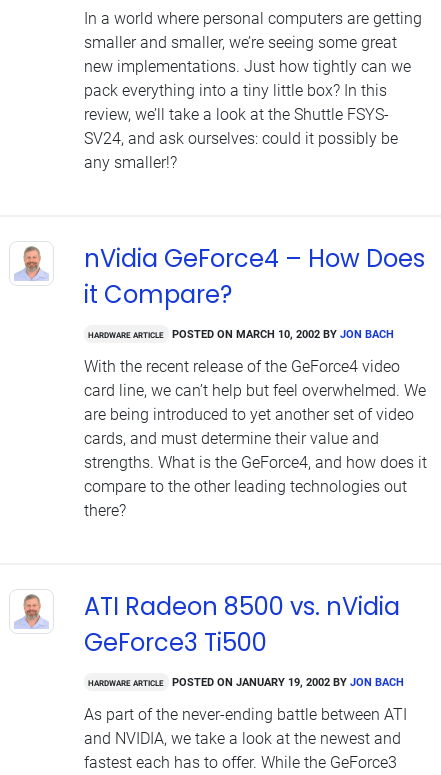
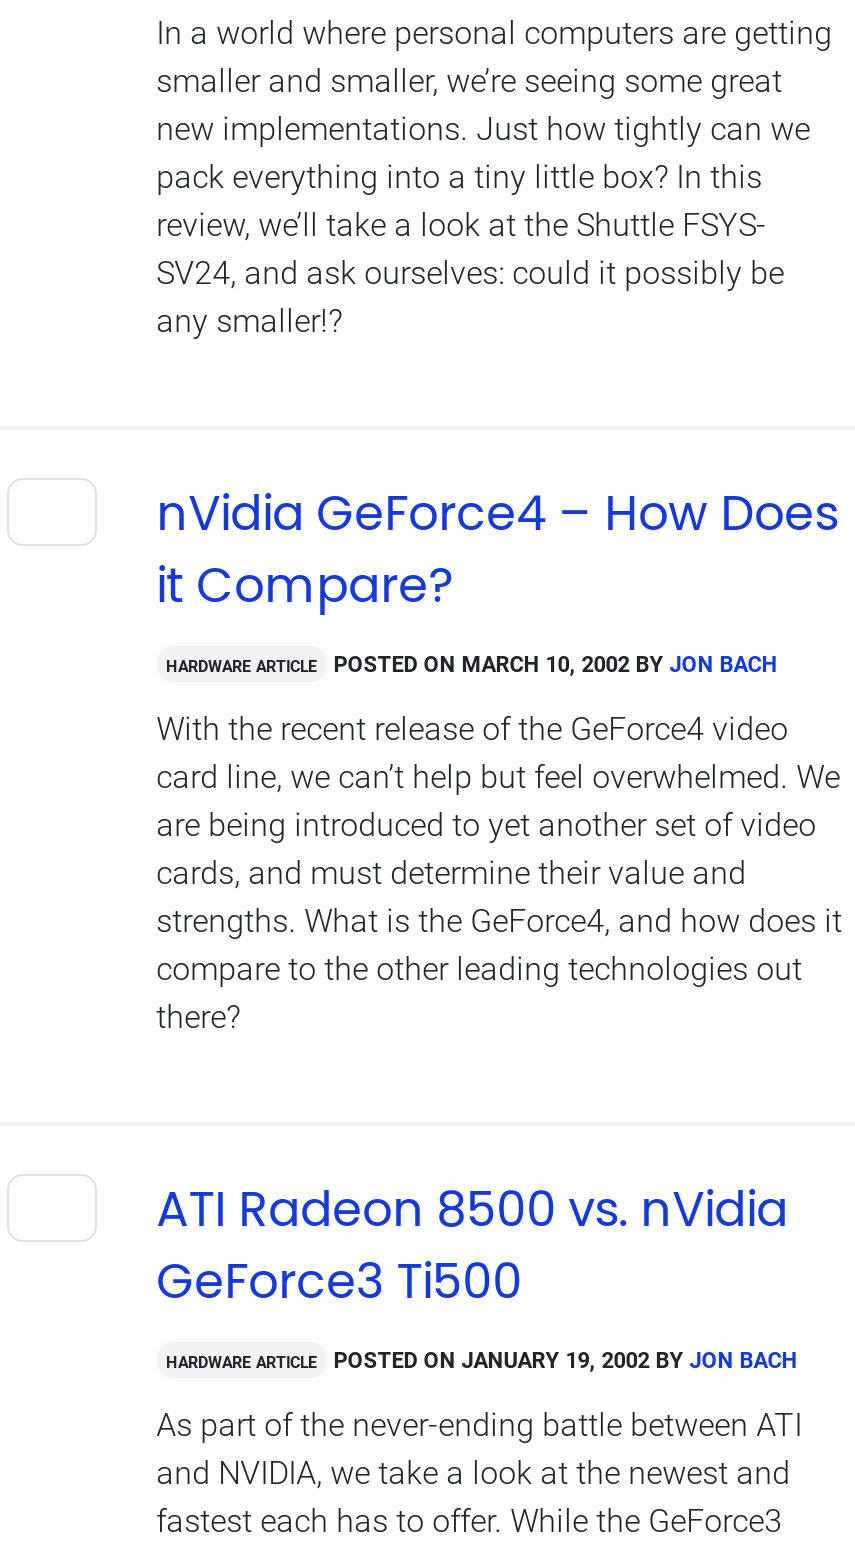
- [image]

- [image]
